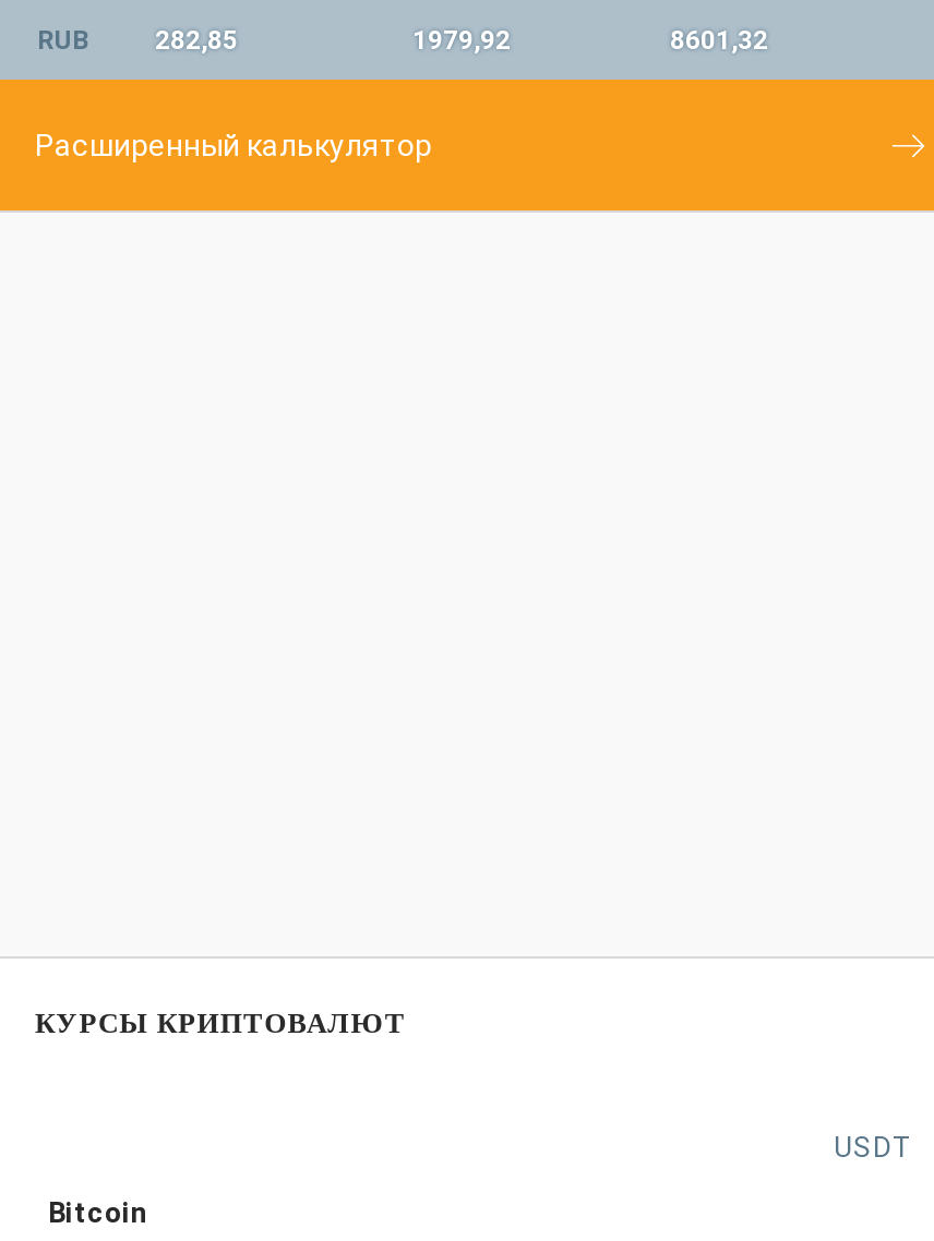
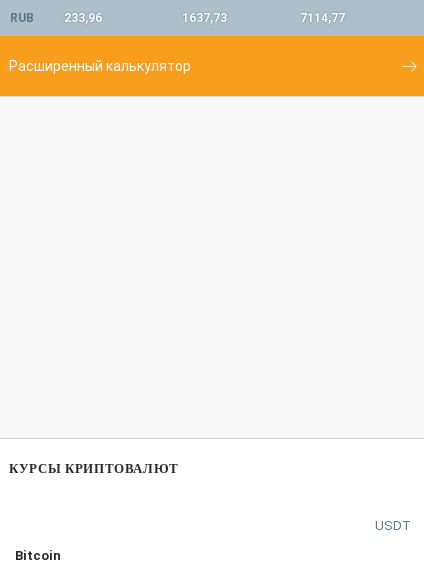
- 282,85
+ 233,96

- 1979,92
+ 1637,73

- 8601,32
+ 7114,77
